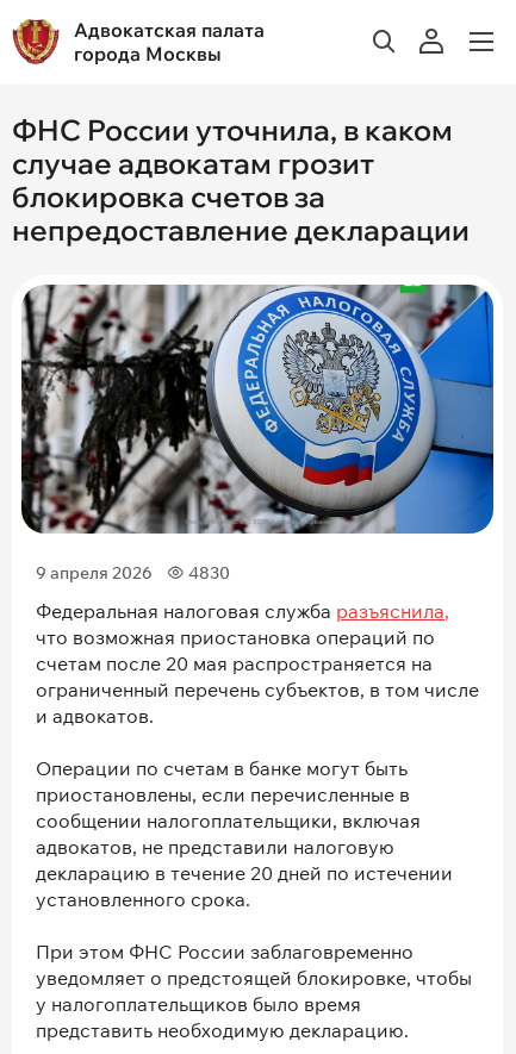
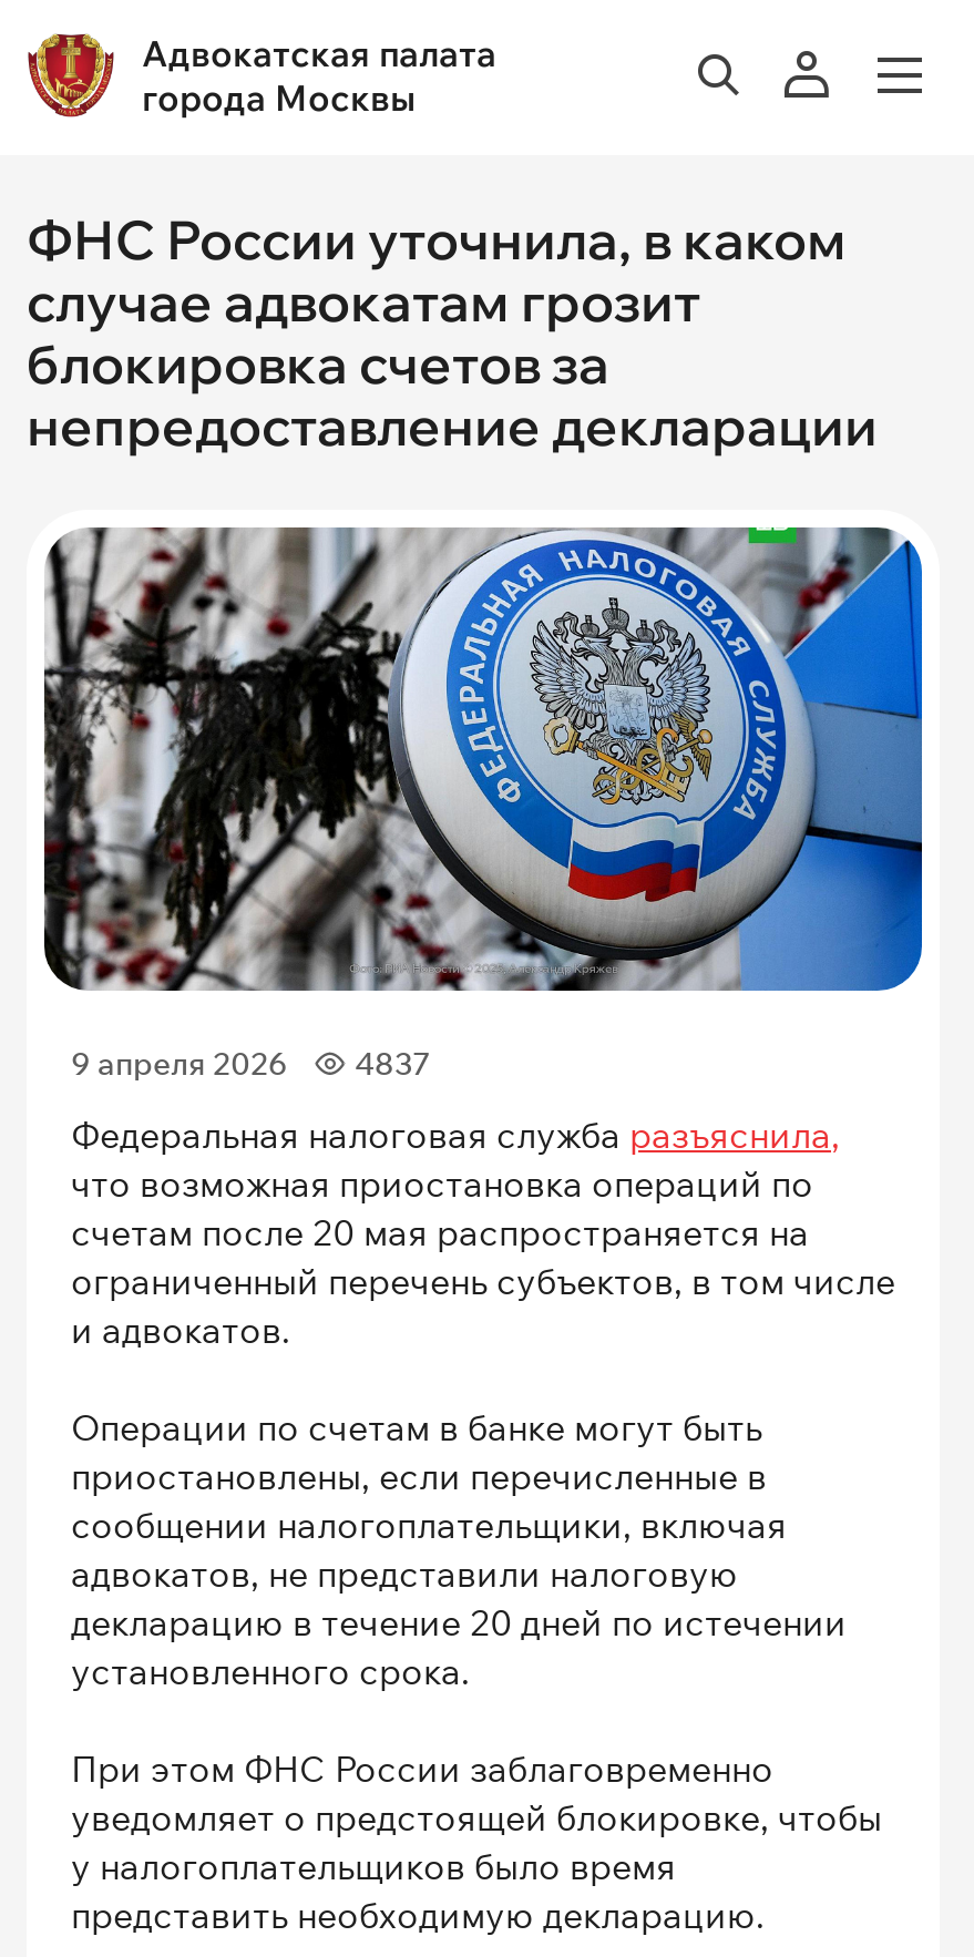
- 9 апреля 2026 4830
+ 9 апреля 2026 4837
